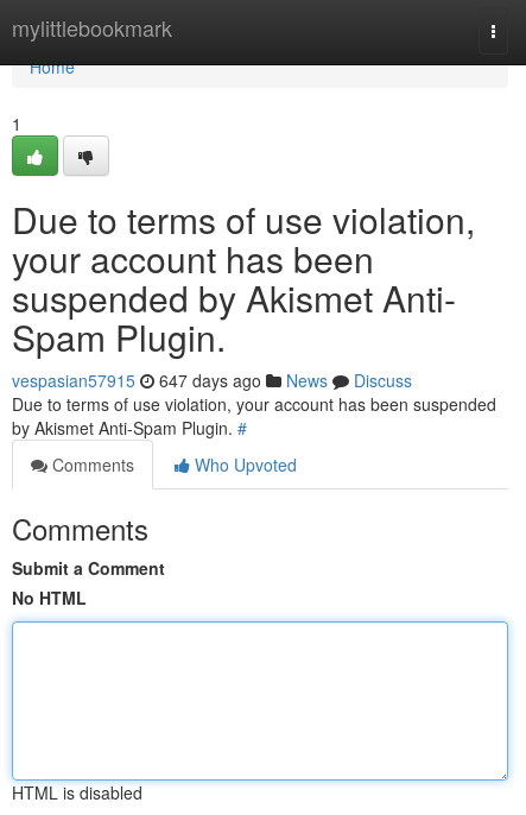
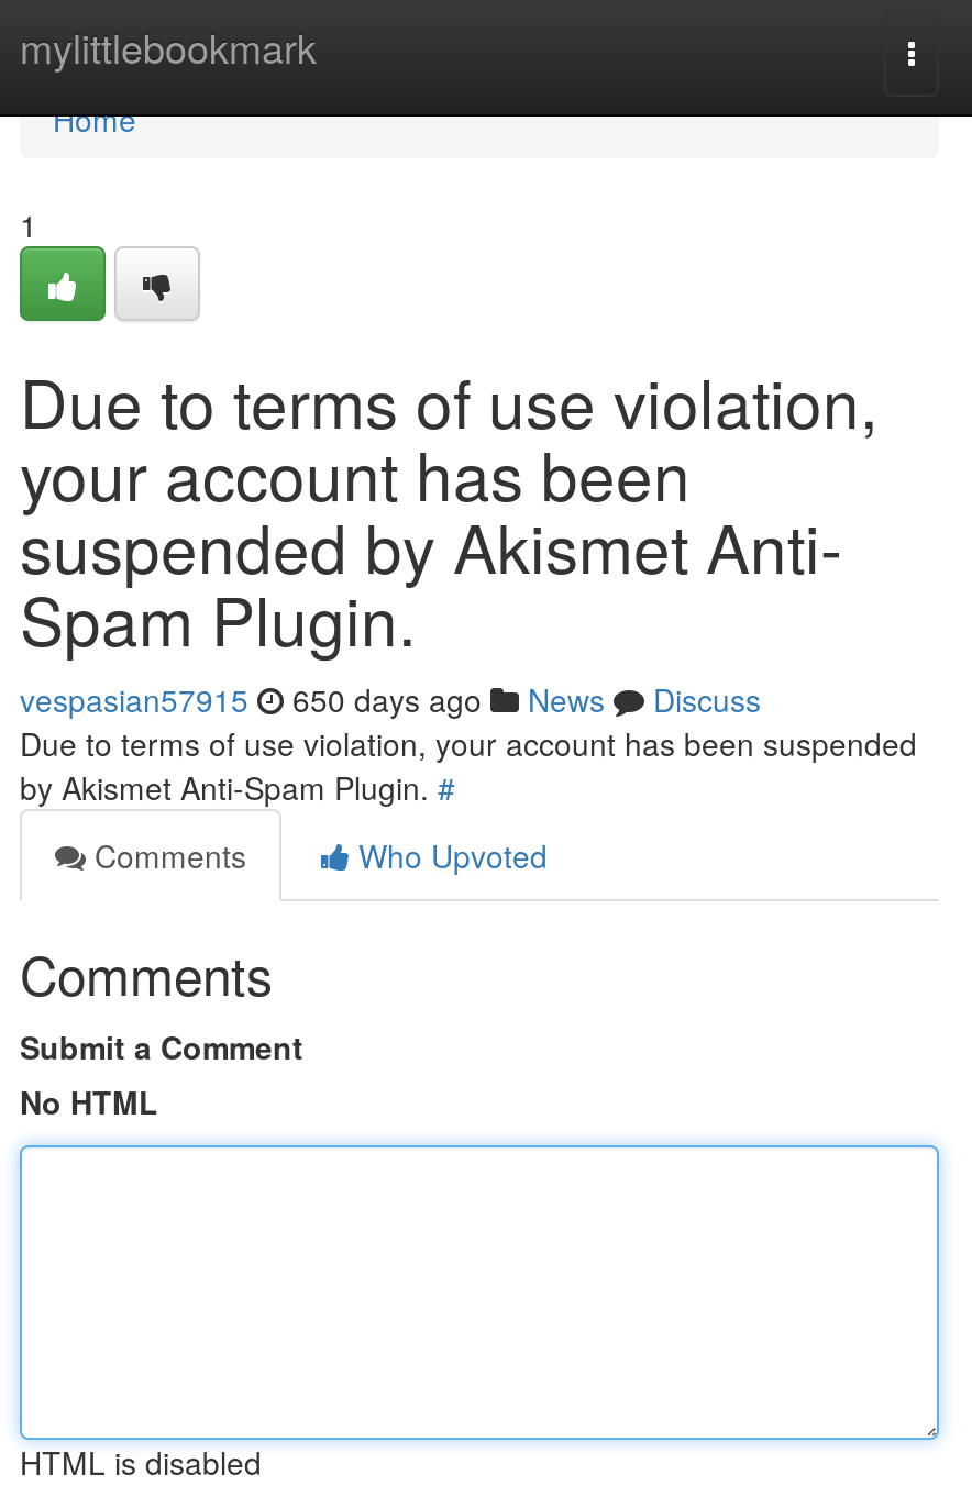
- vespasian57915 647 days ago News Discuss
+ vespasian57915 650 days ago News Discuss
